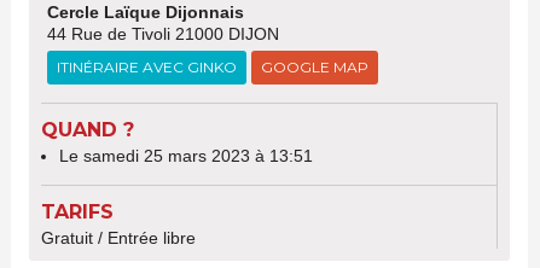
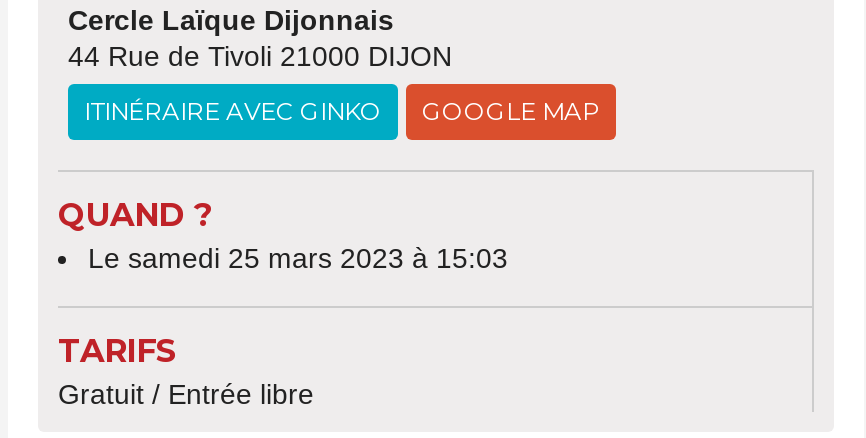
- Le samedi 25 mars 2023 à 13:51
+ Le samedi 25 mars 2023 à 15:03
